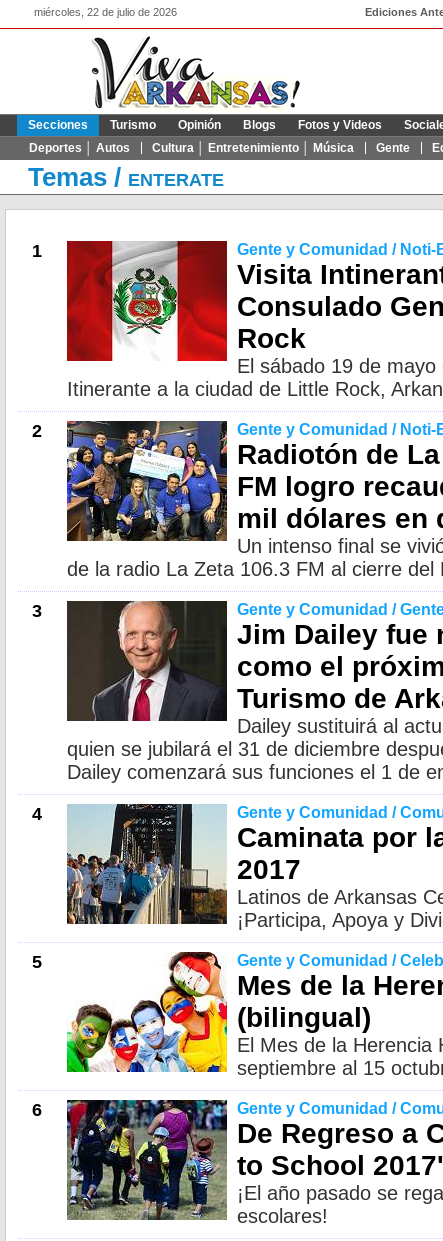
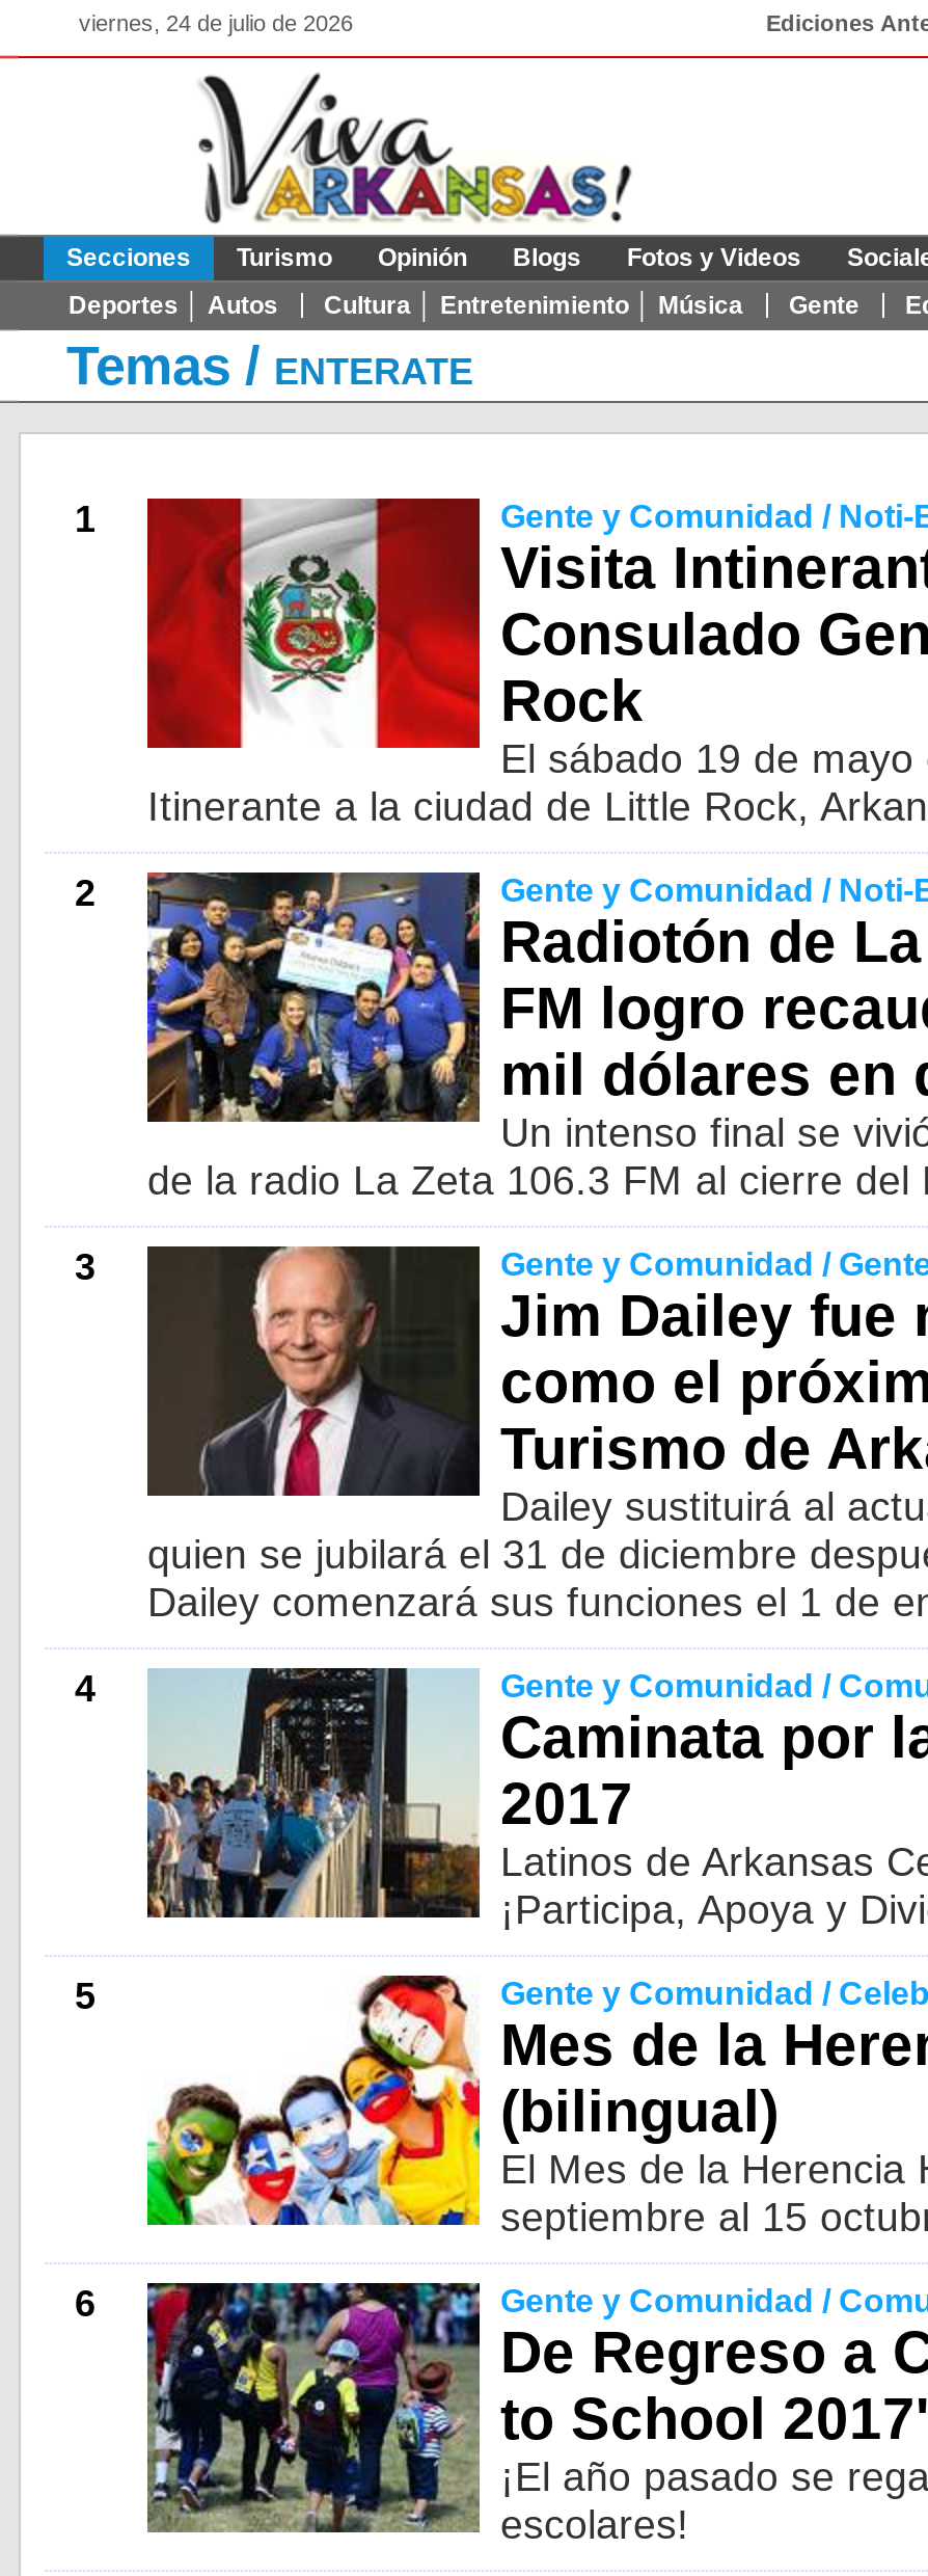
- miércoles, 22 de julio de 2026
+ viernes, 24 de julio de 2026
